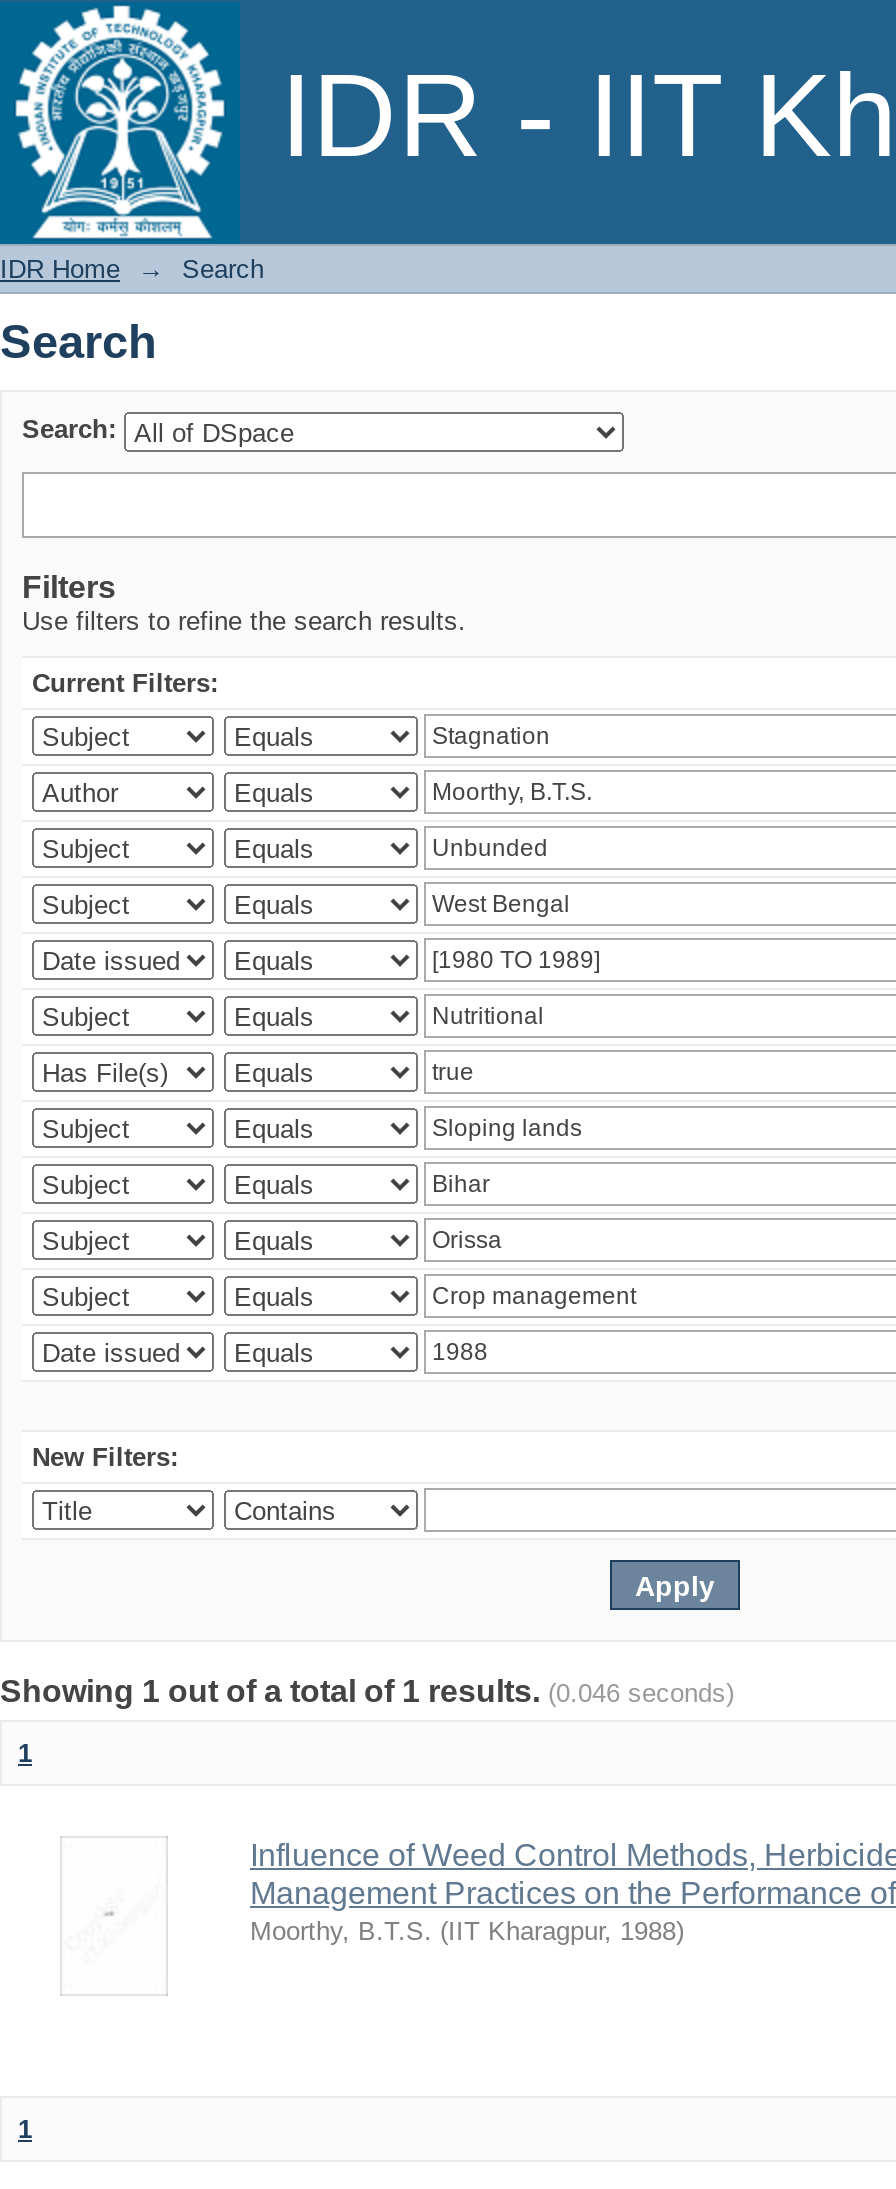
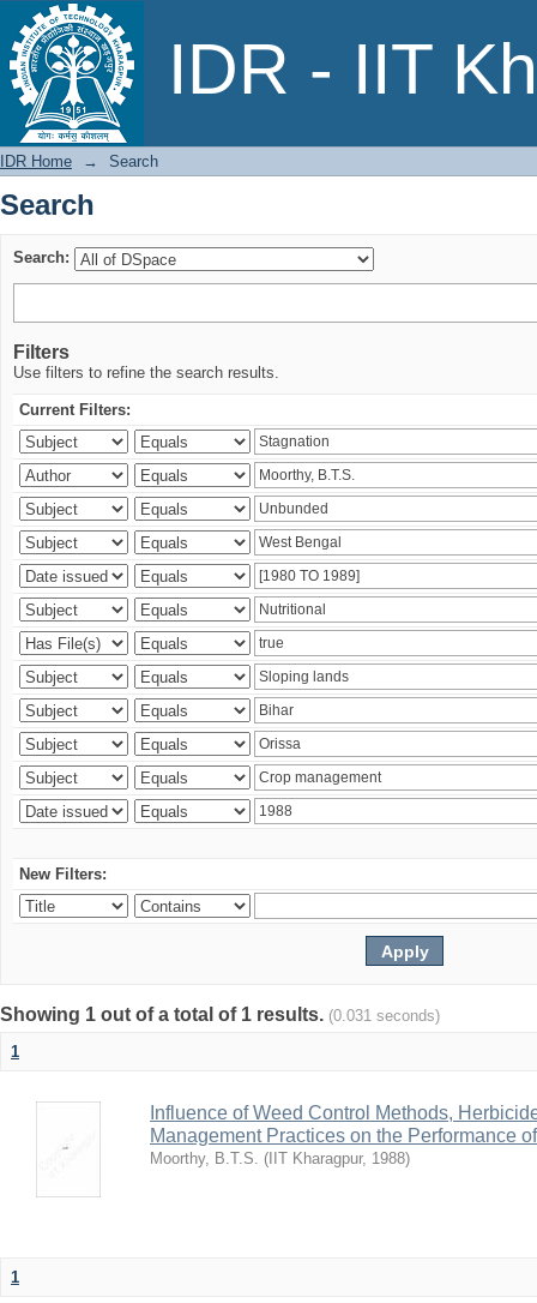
- Showing 1 out of a total of 1 results. (0.046 seconds)
+ Showing 1 out of a total of 1 results. (0.031 seconds)
